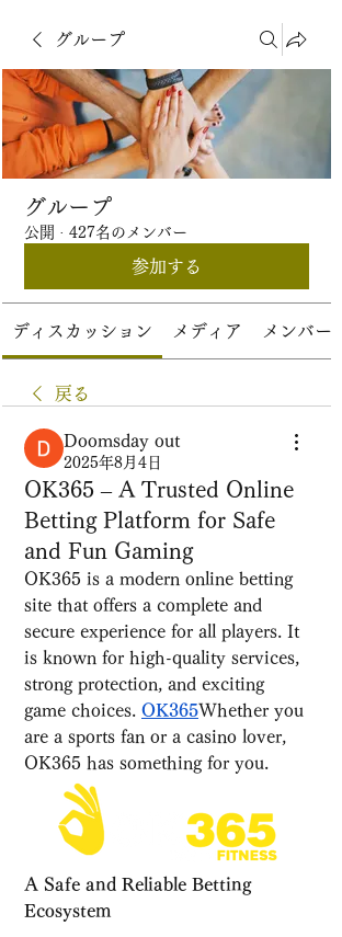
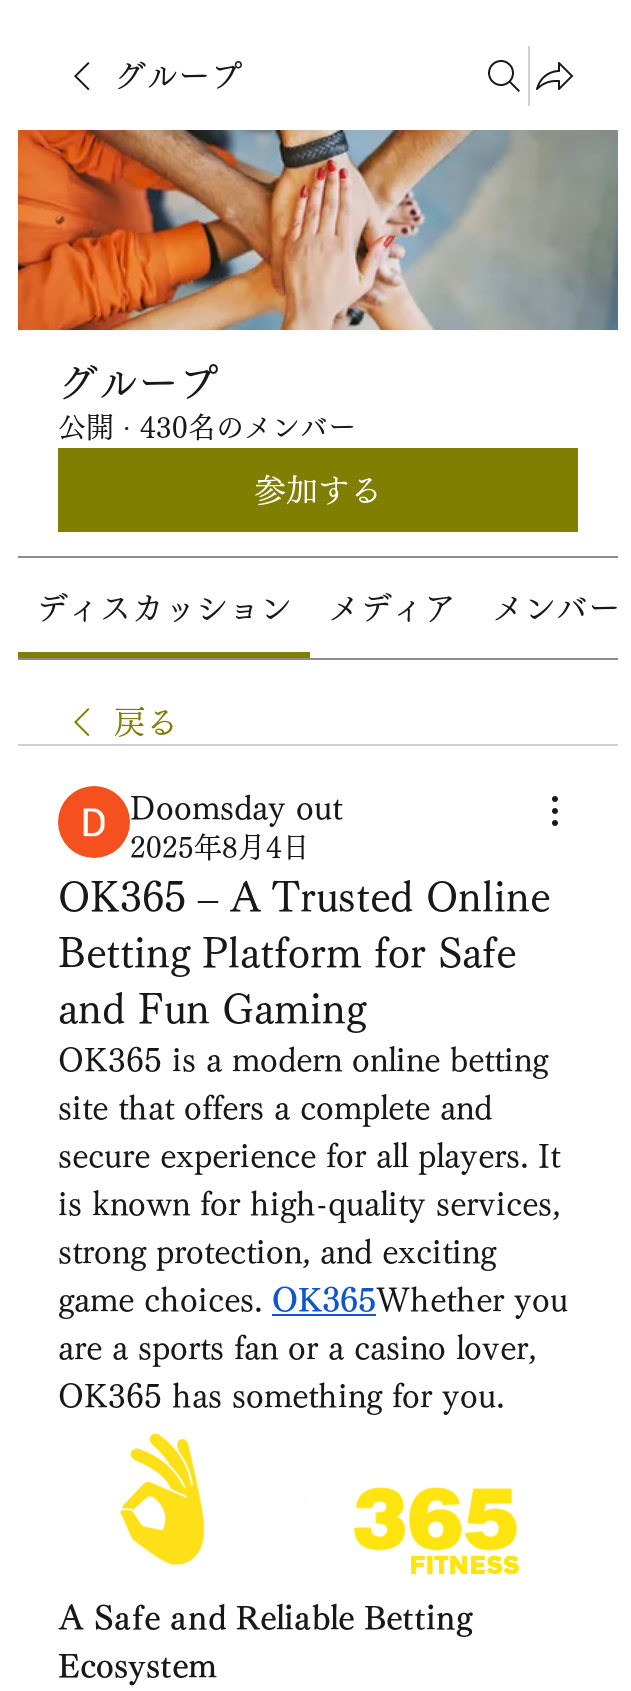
- 公開 · 427名のメンバー
+ 公開 · 430名のメンバー
